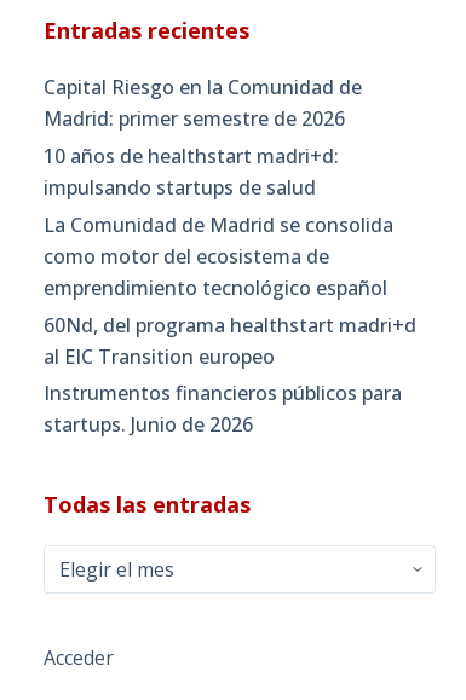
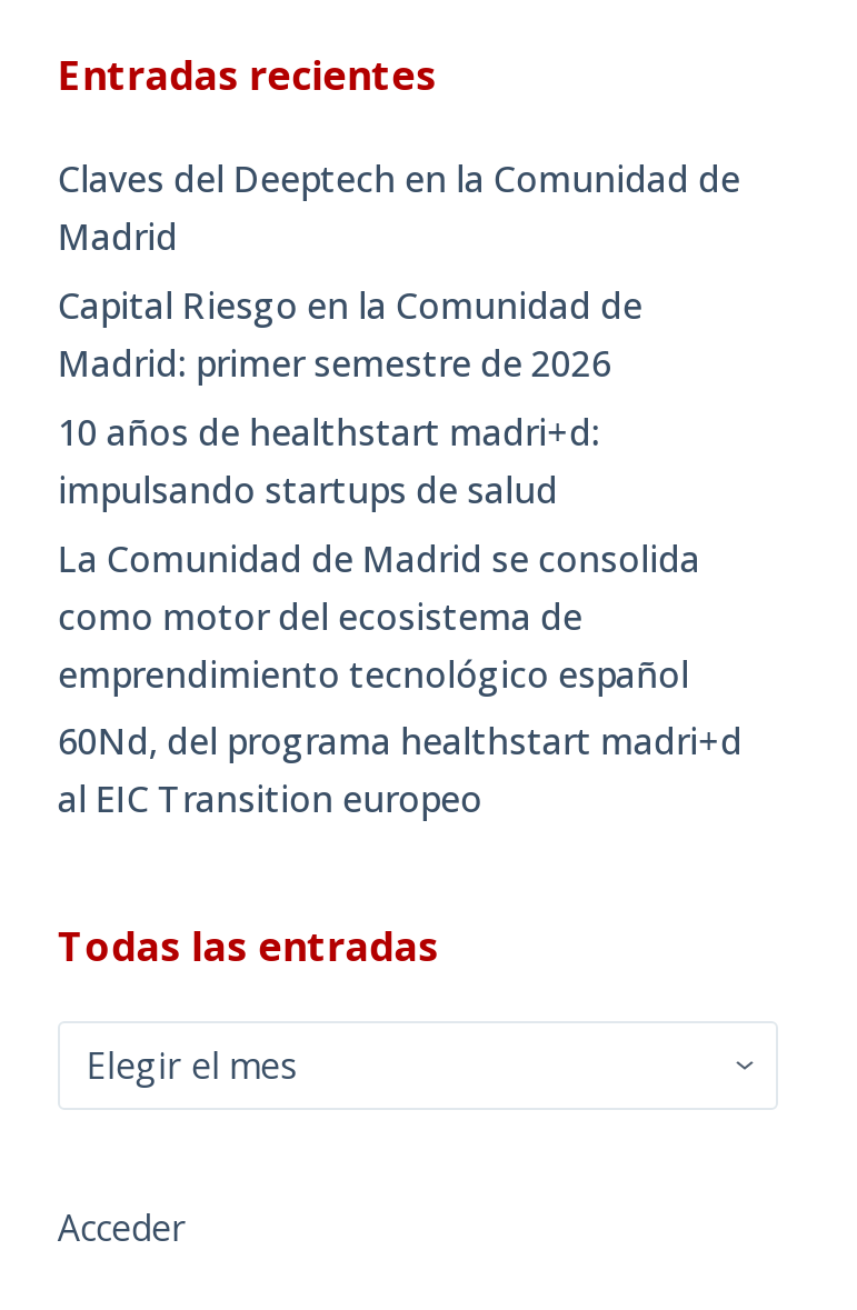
+ Claves del Deeptech en la Comunidad de
+ Madrid

moved down: Capital Riesgo en la Comunidad de | Madrid: primer semestre de 2026 | 10 años de healthstart madri+d: | ... | 60Nd, del programa healthstart madri+d | al EIC Transition europeo

- Instrumentos financieros públicos para
- startups. Junio de 2026
